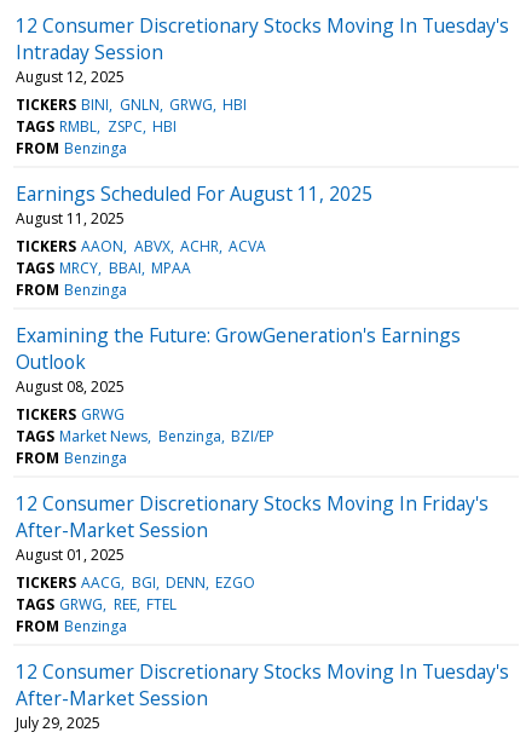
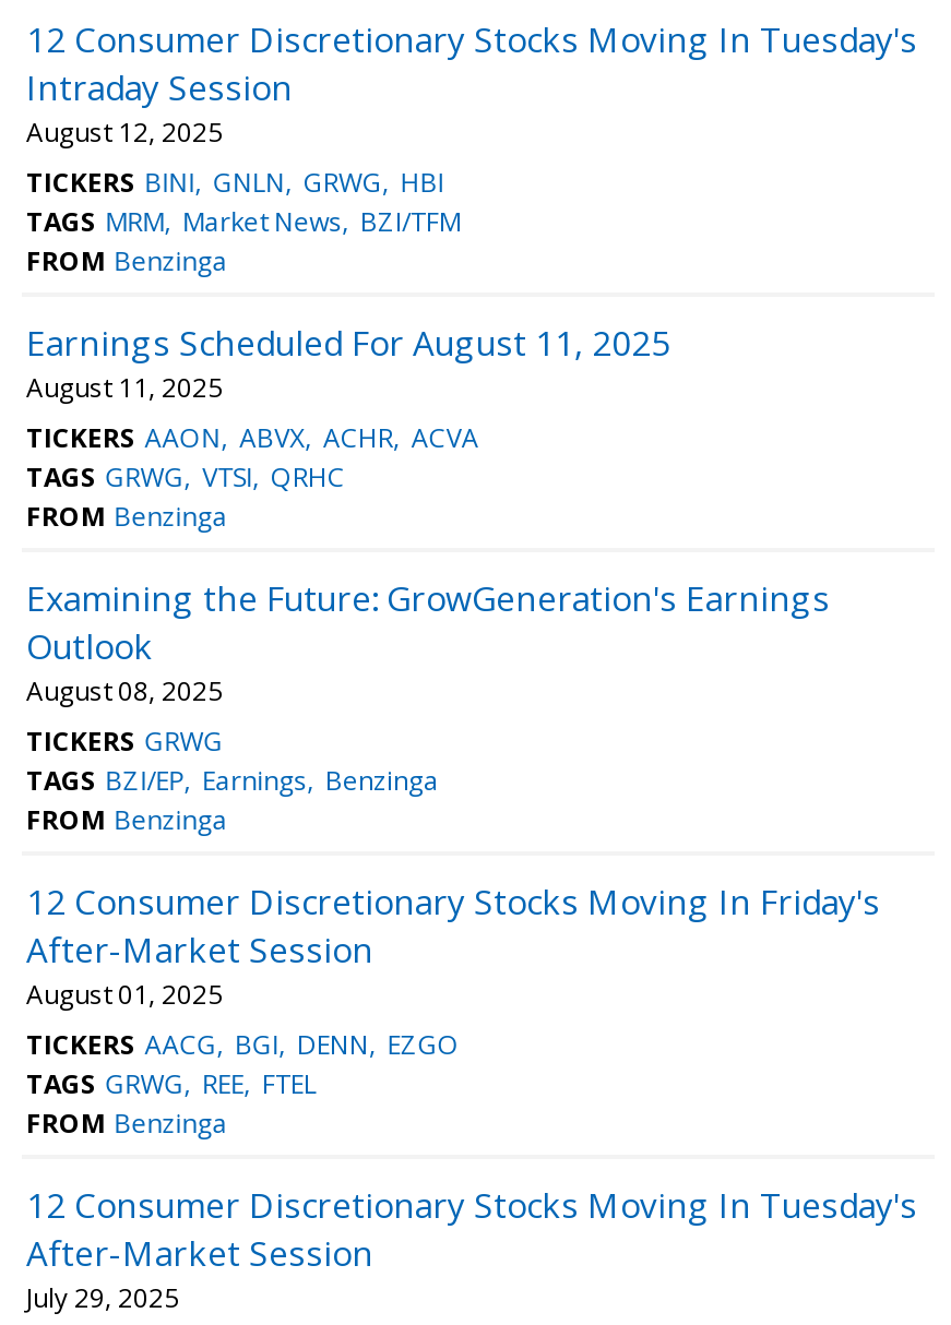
- TAGS RMBL ZSPC HBI
+ TAGS MRM Market News BZI/TFM

- TAGS MRCY BBAI MPAA
+ TAGS GRWG VTSI QRHC

- TAGS Market News Benzinga BZI/EP
+ TAGS BZI/EP Earnings Benzinga
